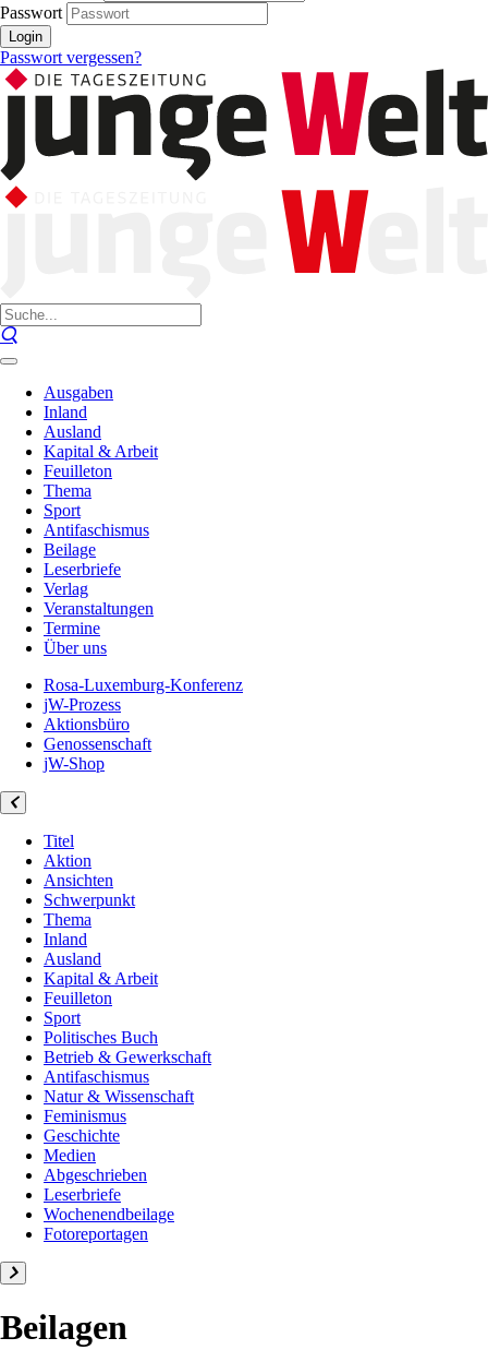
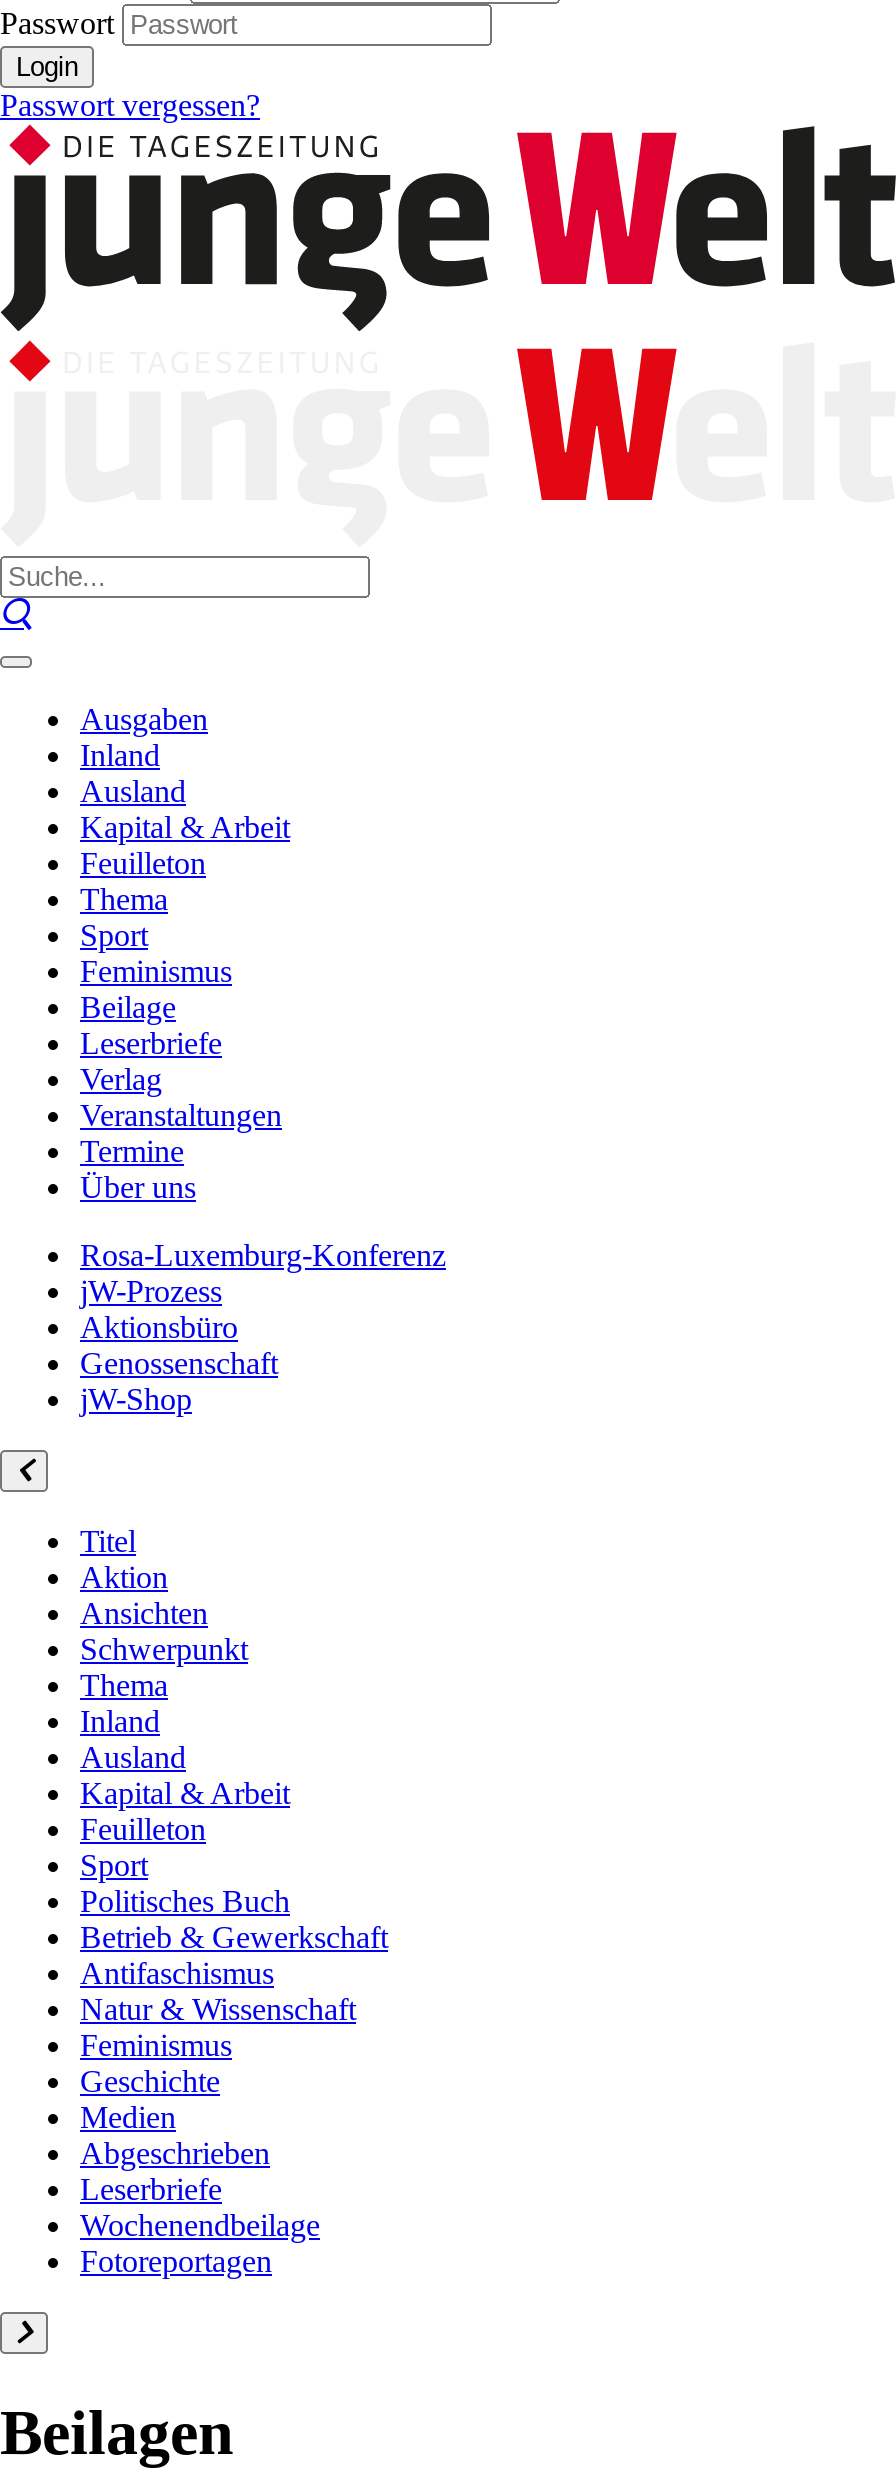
- Antifaschismus
+ Feminismus
